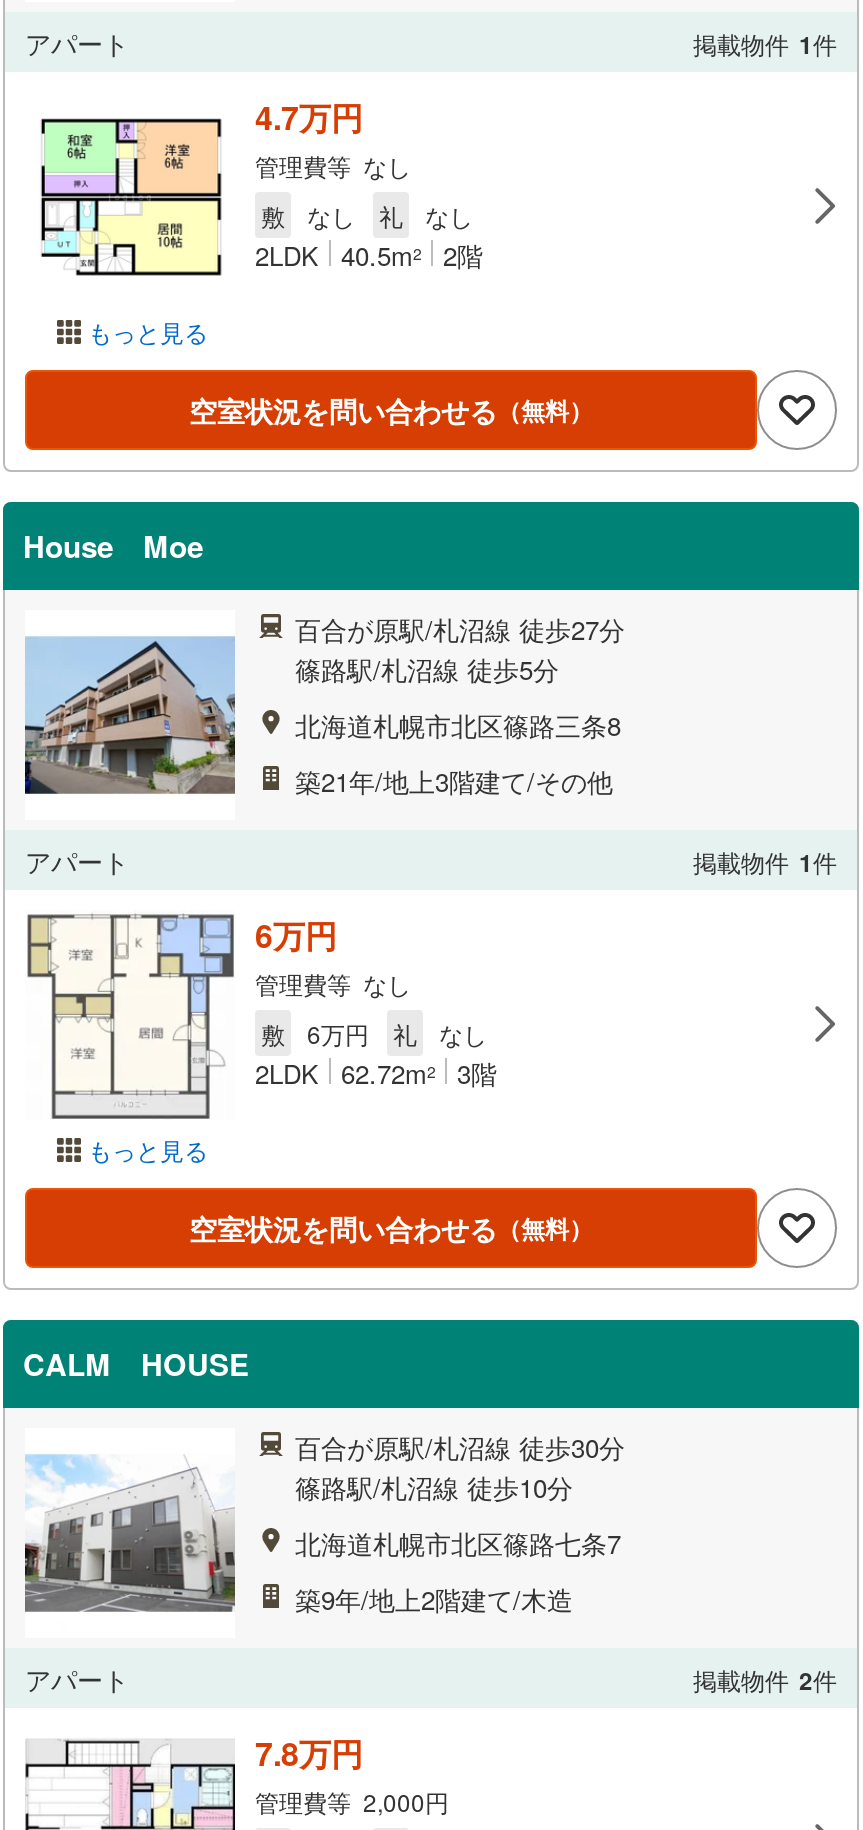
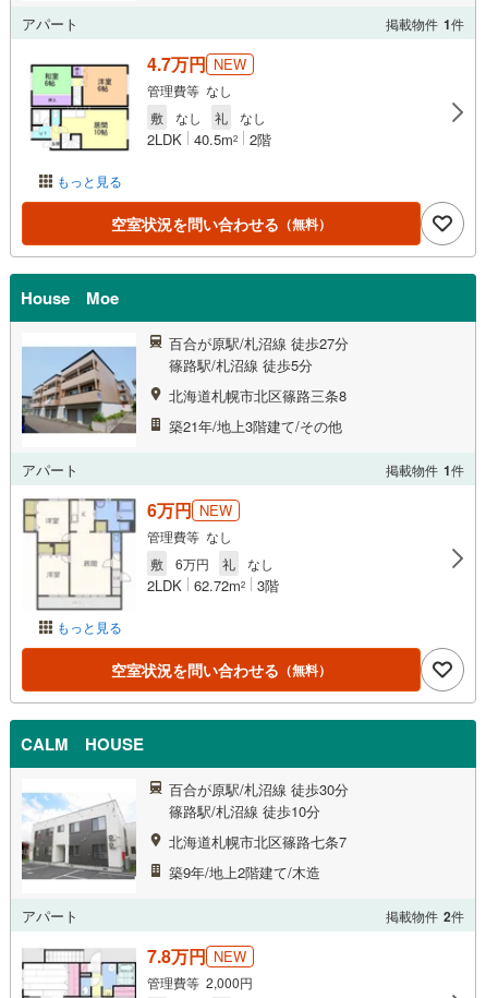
- 4.7万円
+ 4.7万円 NEW

- 6万円
+ 6万円 NEW

- 7.8万円
+ 7.8万円 NEW
